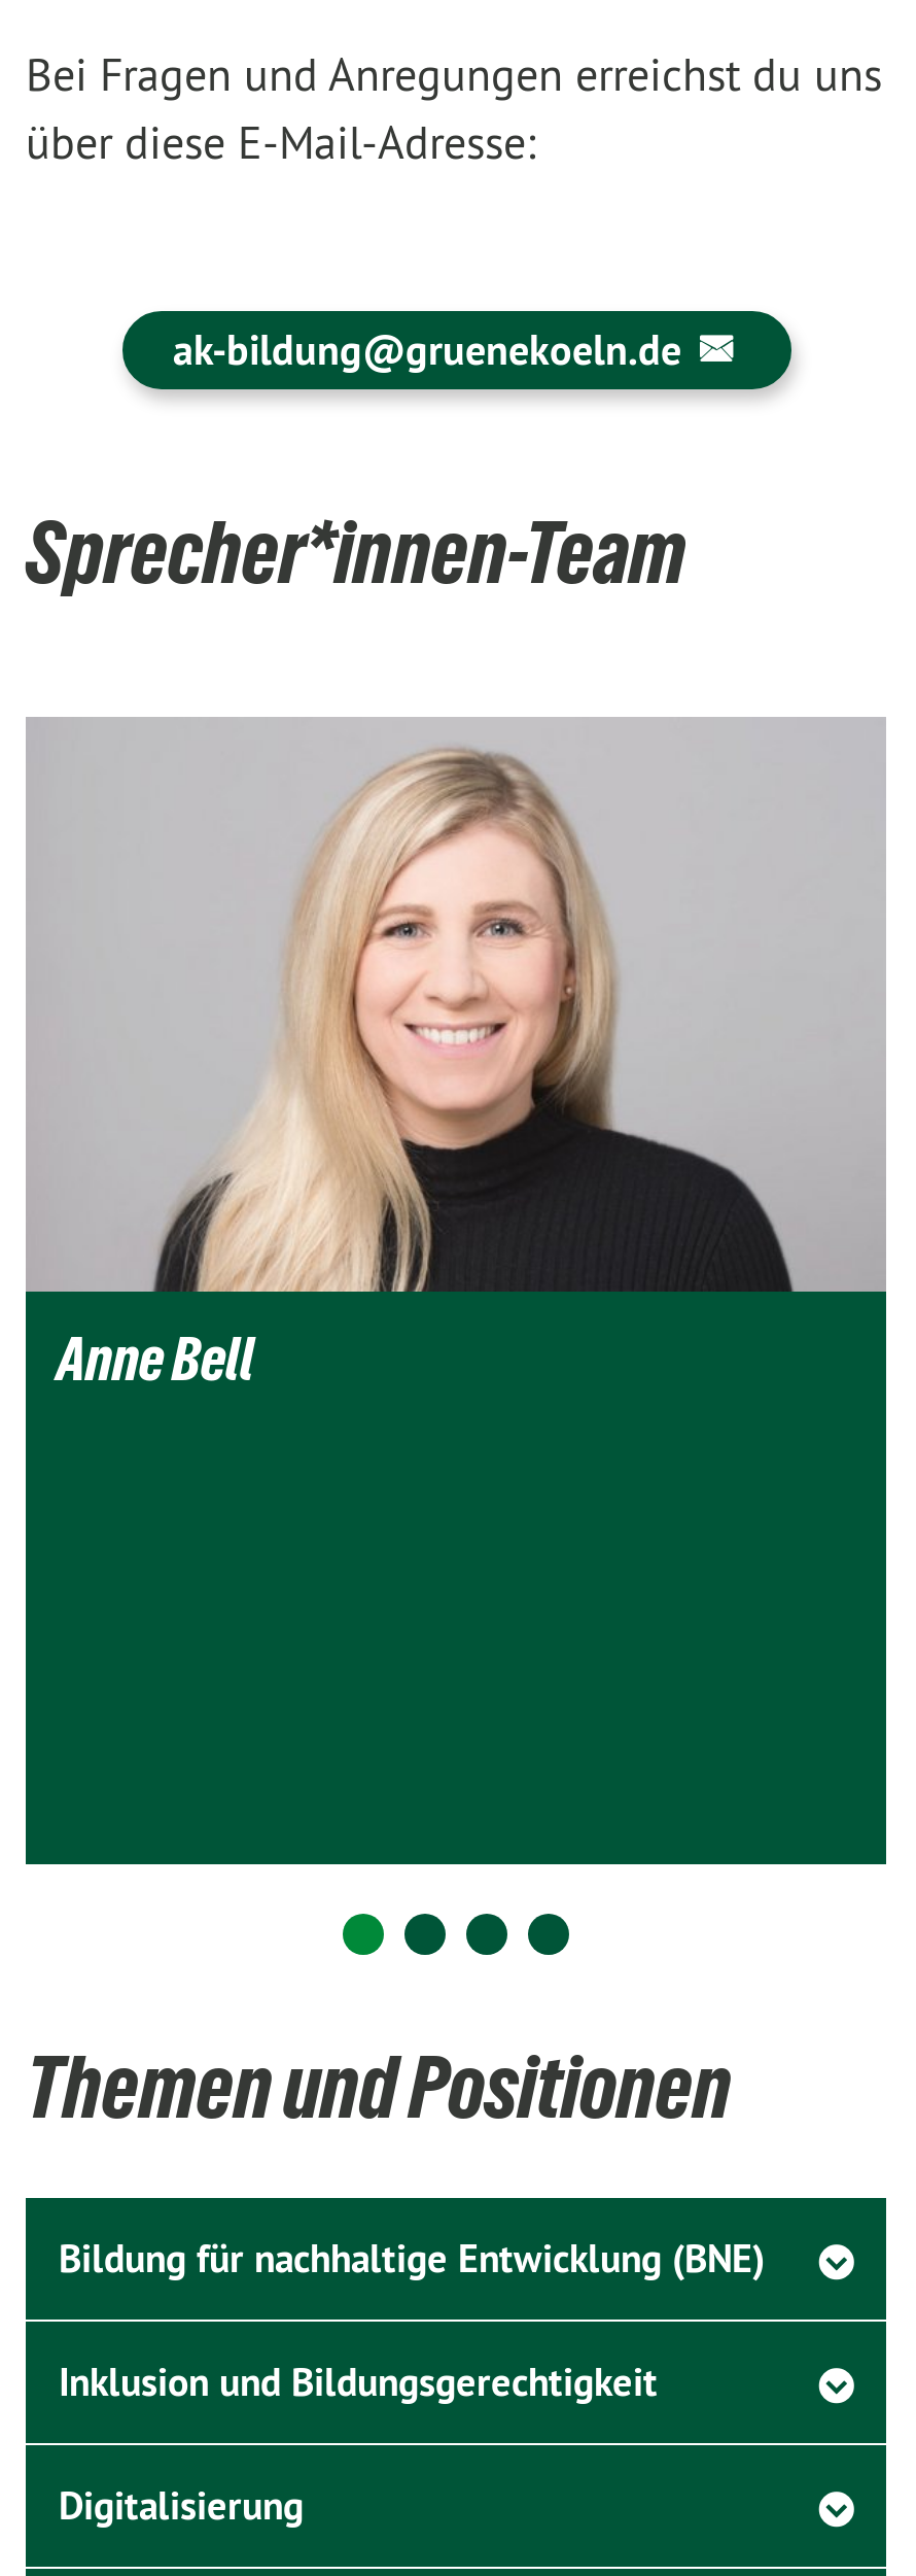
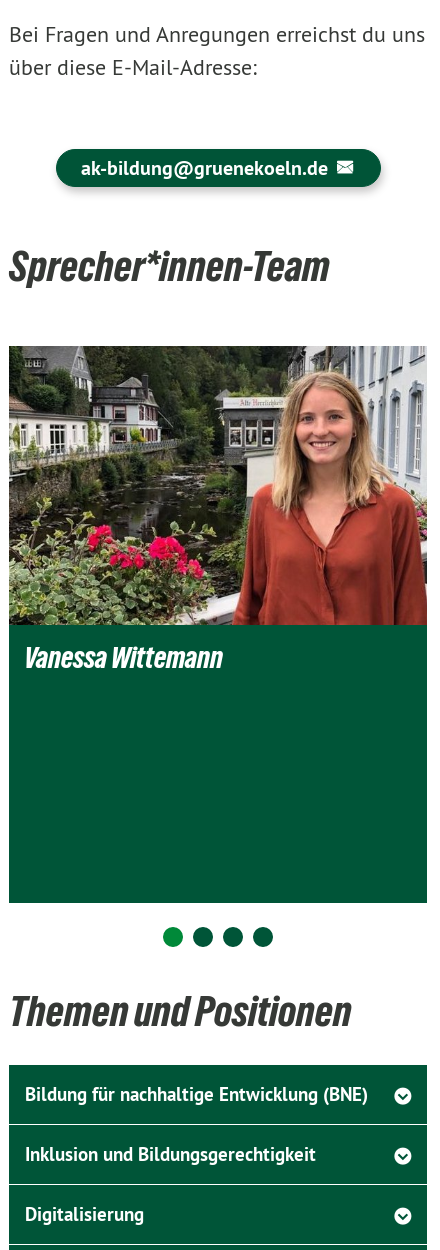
- [image]
- Anne Bell
+ [image]
+ Vanessa Wittemann
